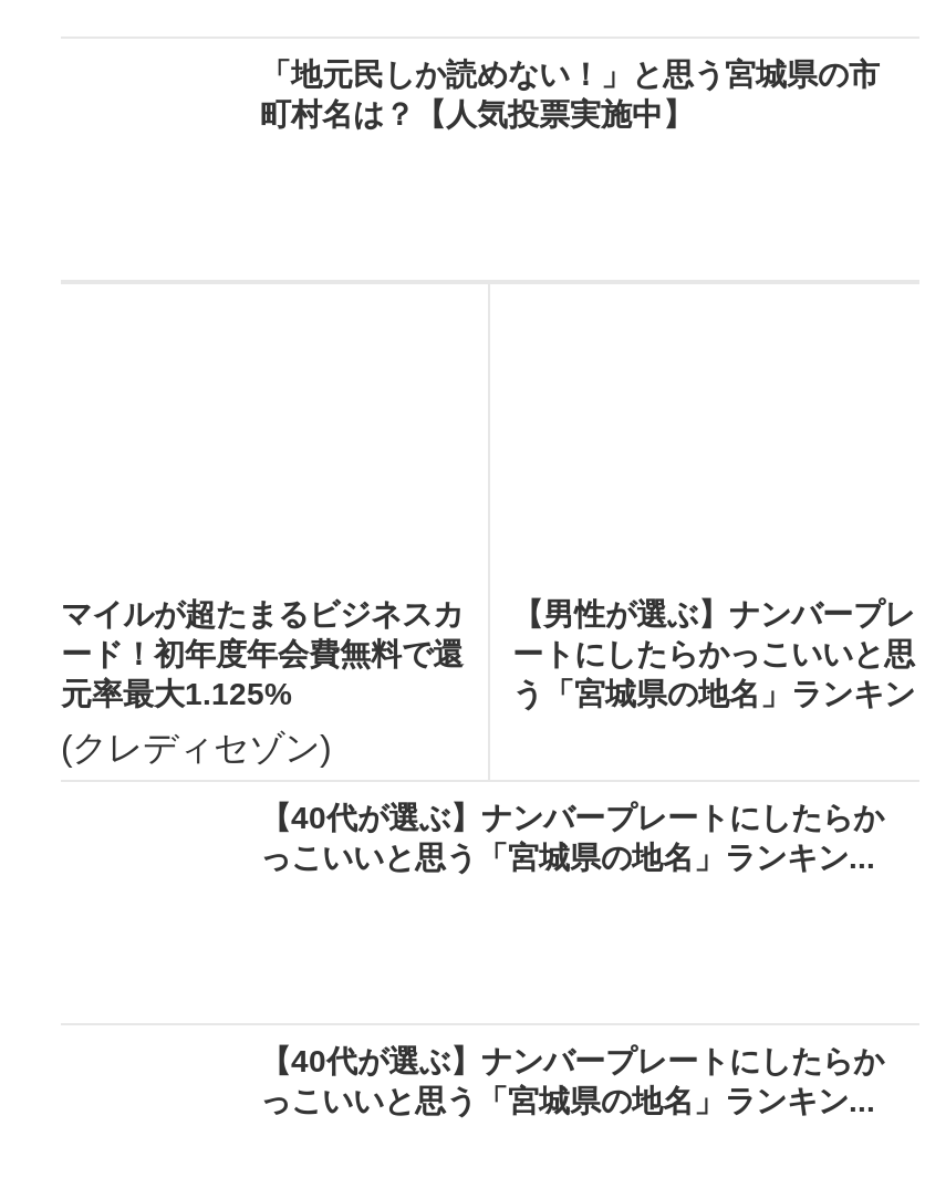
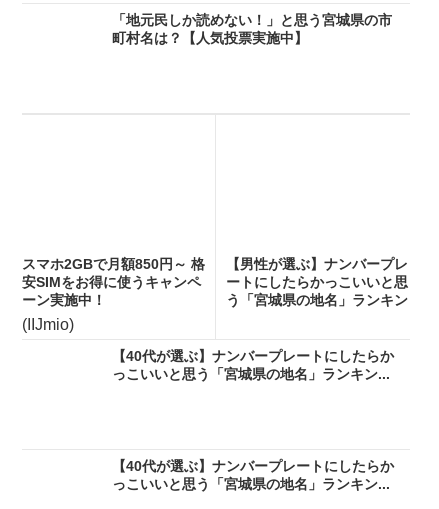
- マイルが超たまるビジネスカ
- ード！初年度年会費無料で還
- 元率最大1.125%
+ スマホ2GBで月額850円～ 格
+ 安SIMをお得に使うキャンペ
+ ーン実施中！

- (クレディセゾン)
+ (IIJmio)
